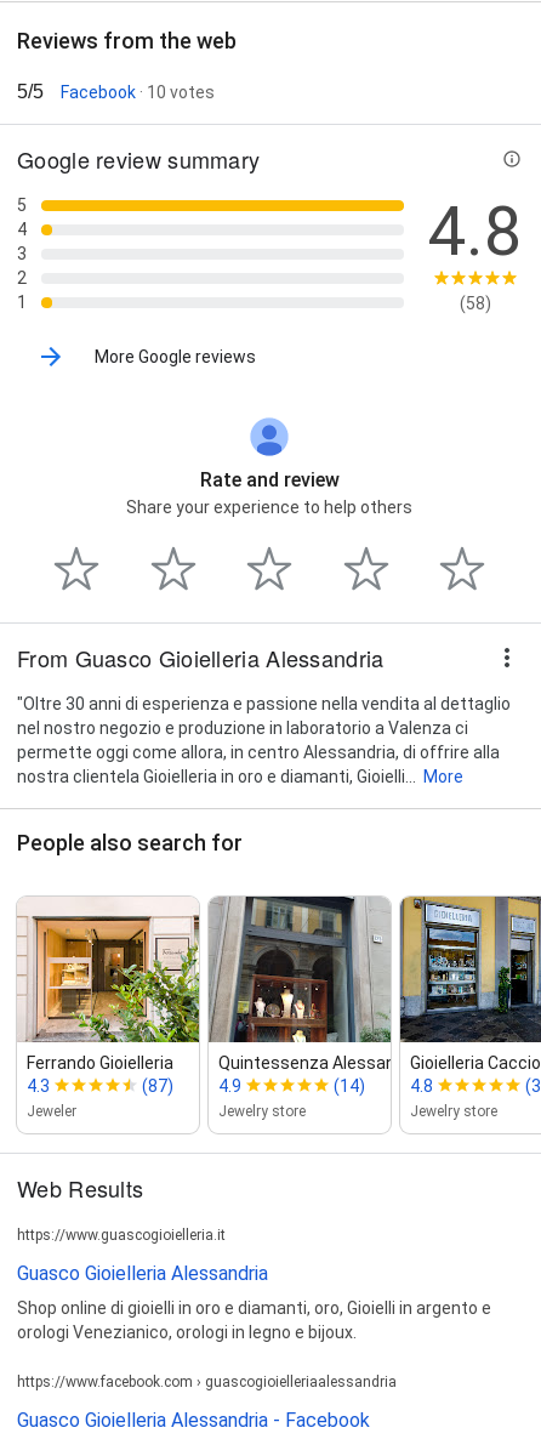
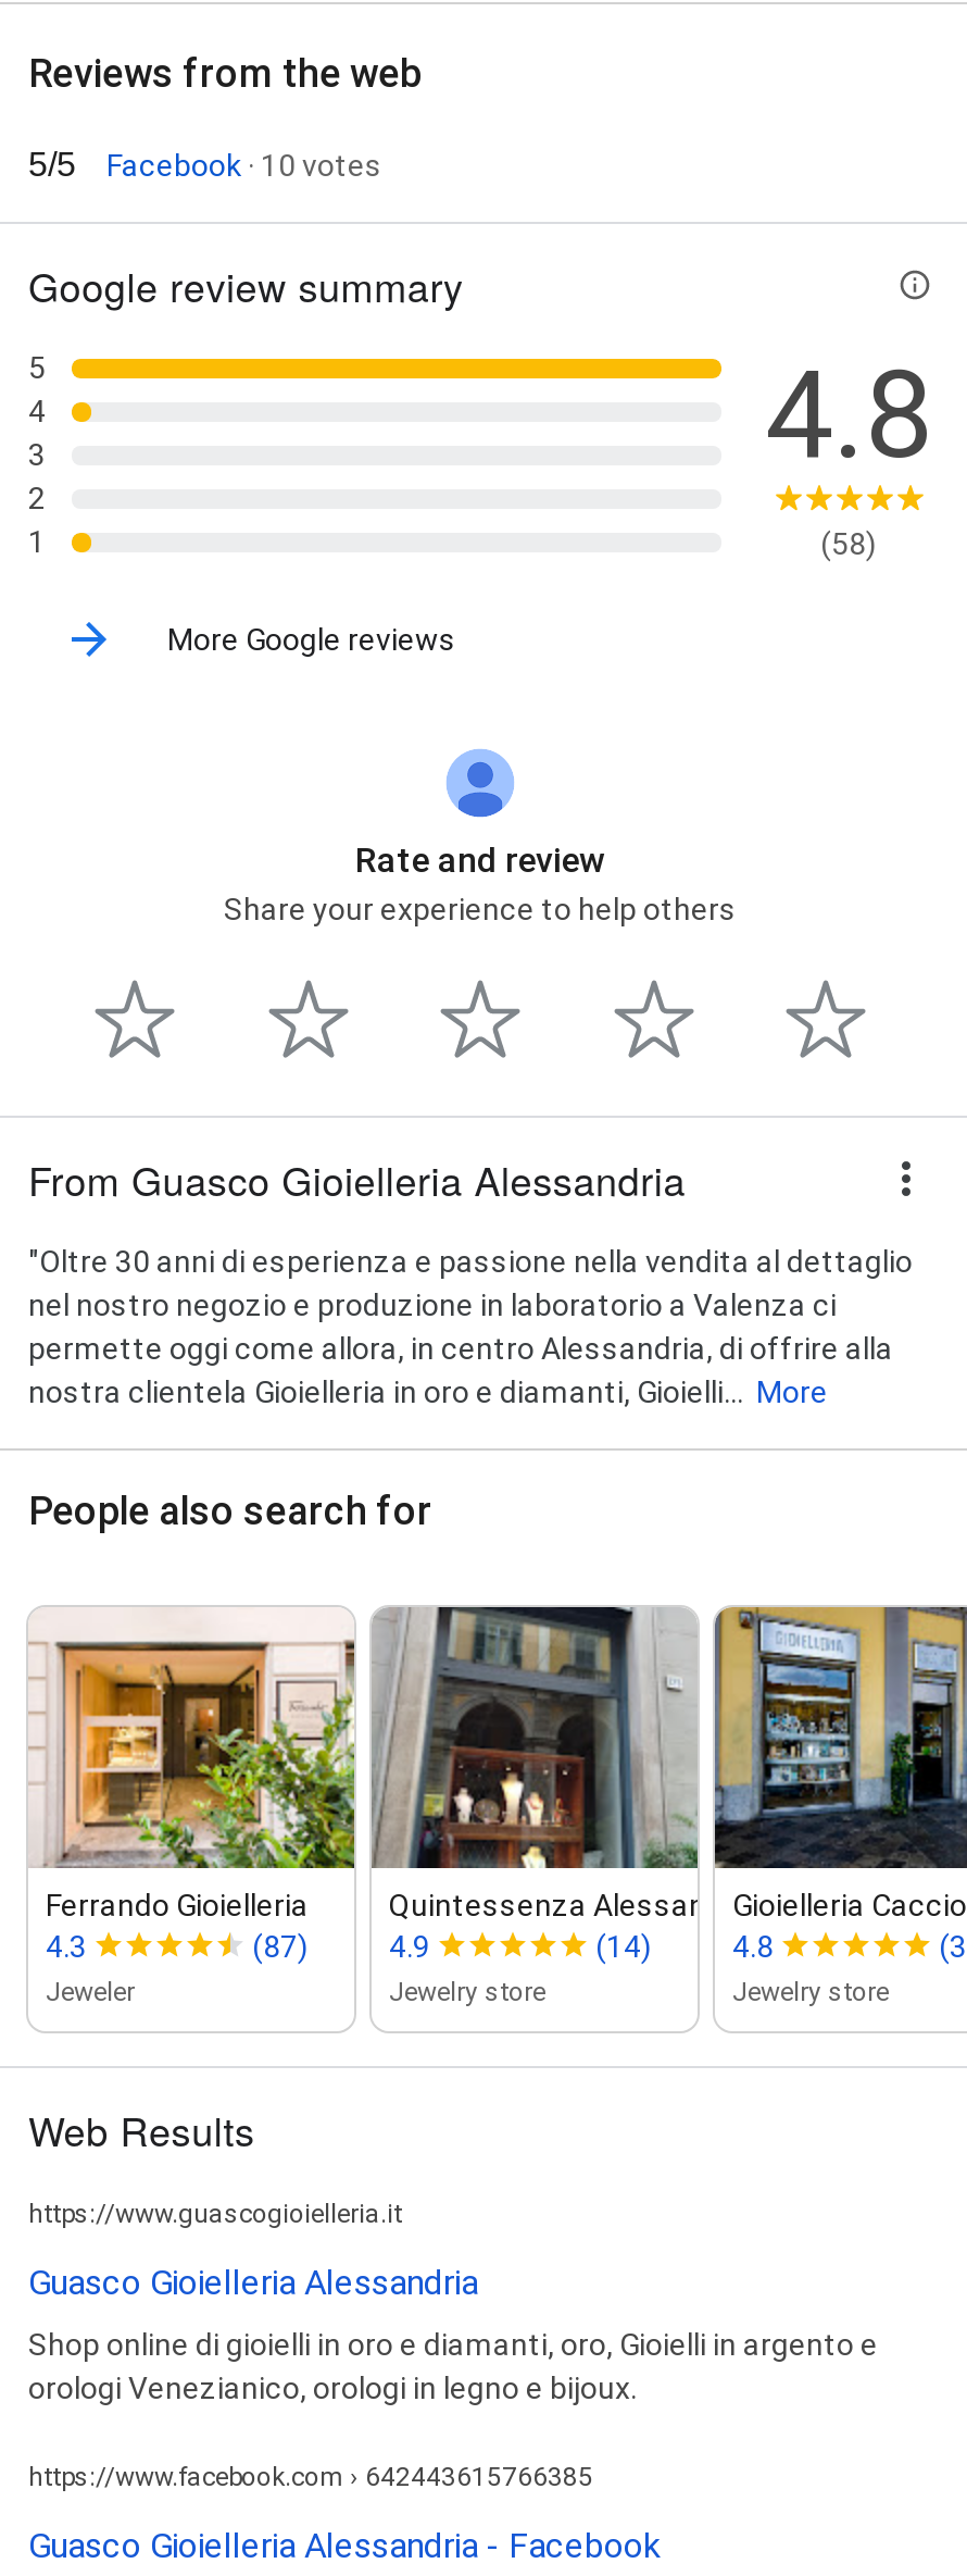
- https://www.facebook.com › guascogioielleriaalessandria
+ https://www.facebook.com › 642443615766385
